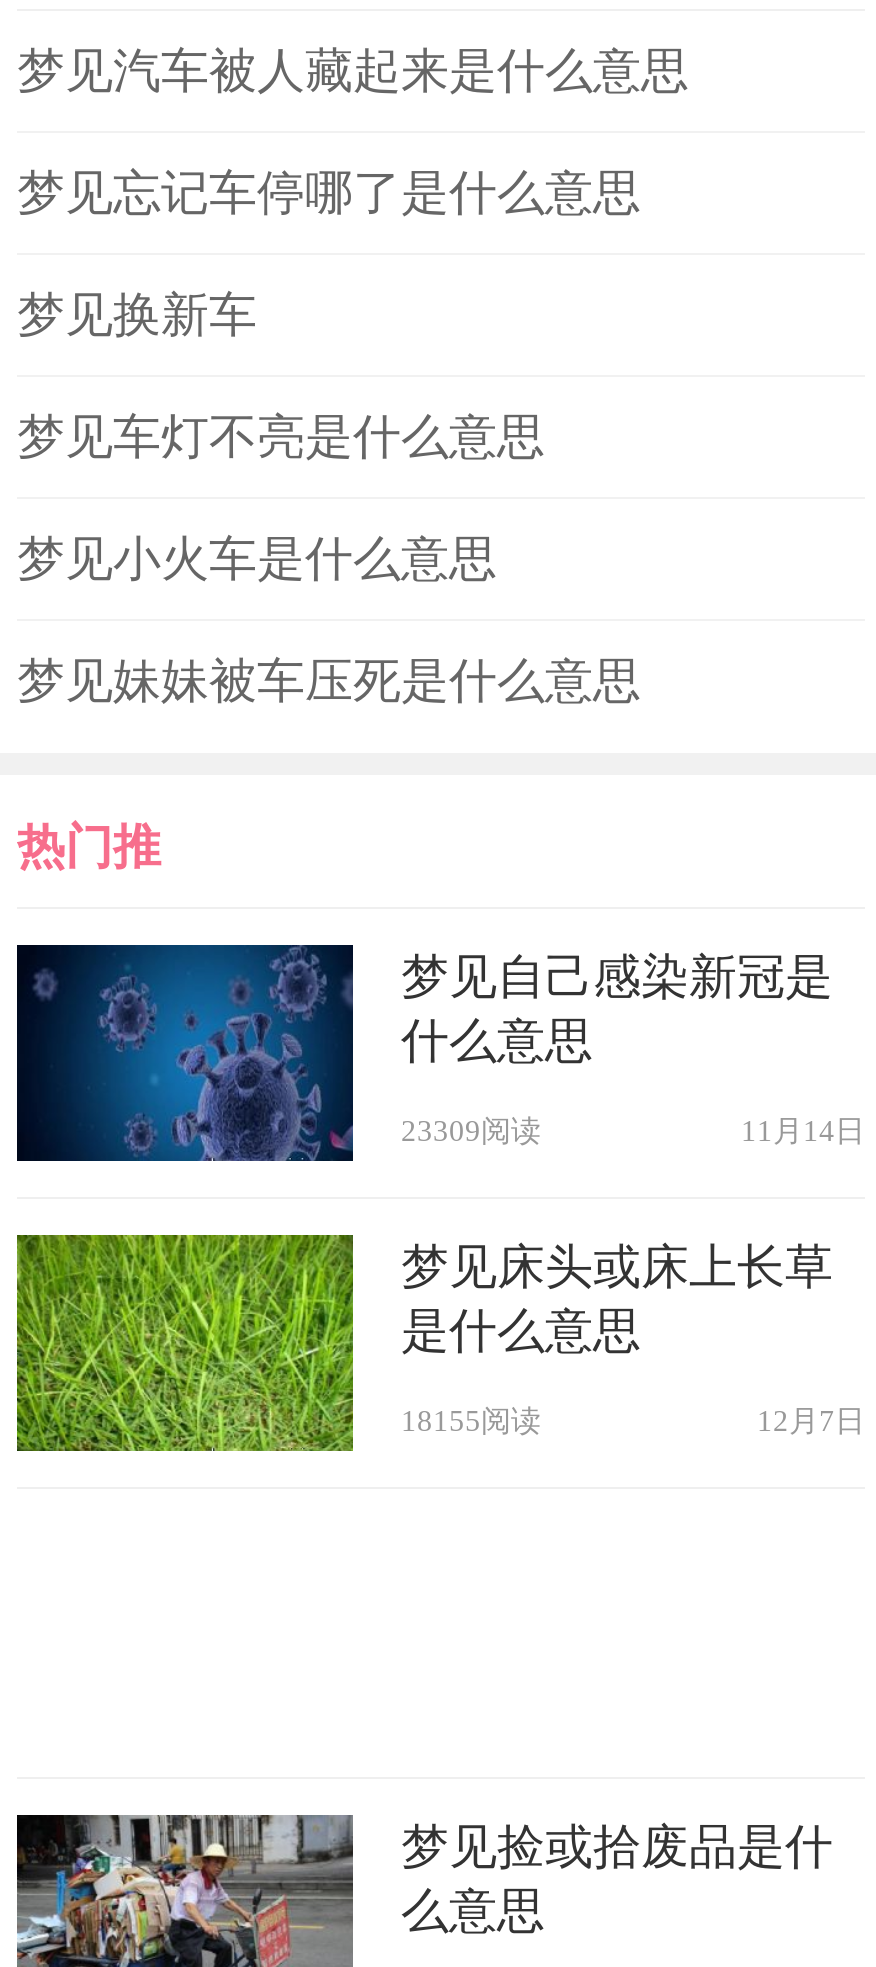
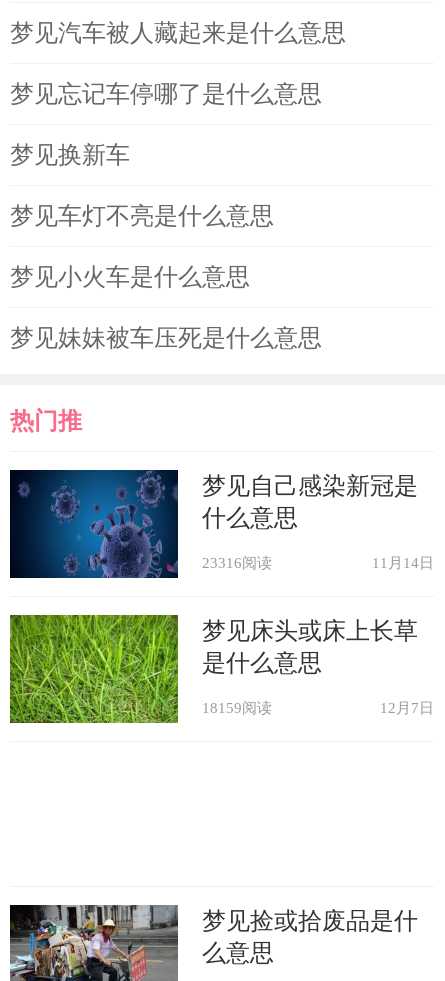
- 23309阅读
+ 23316阅读

- 18155阅读
+ 18159阅读
